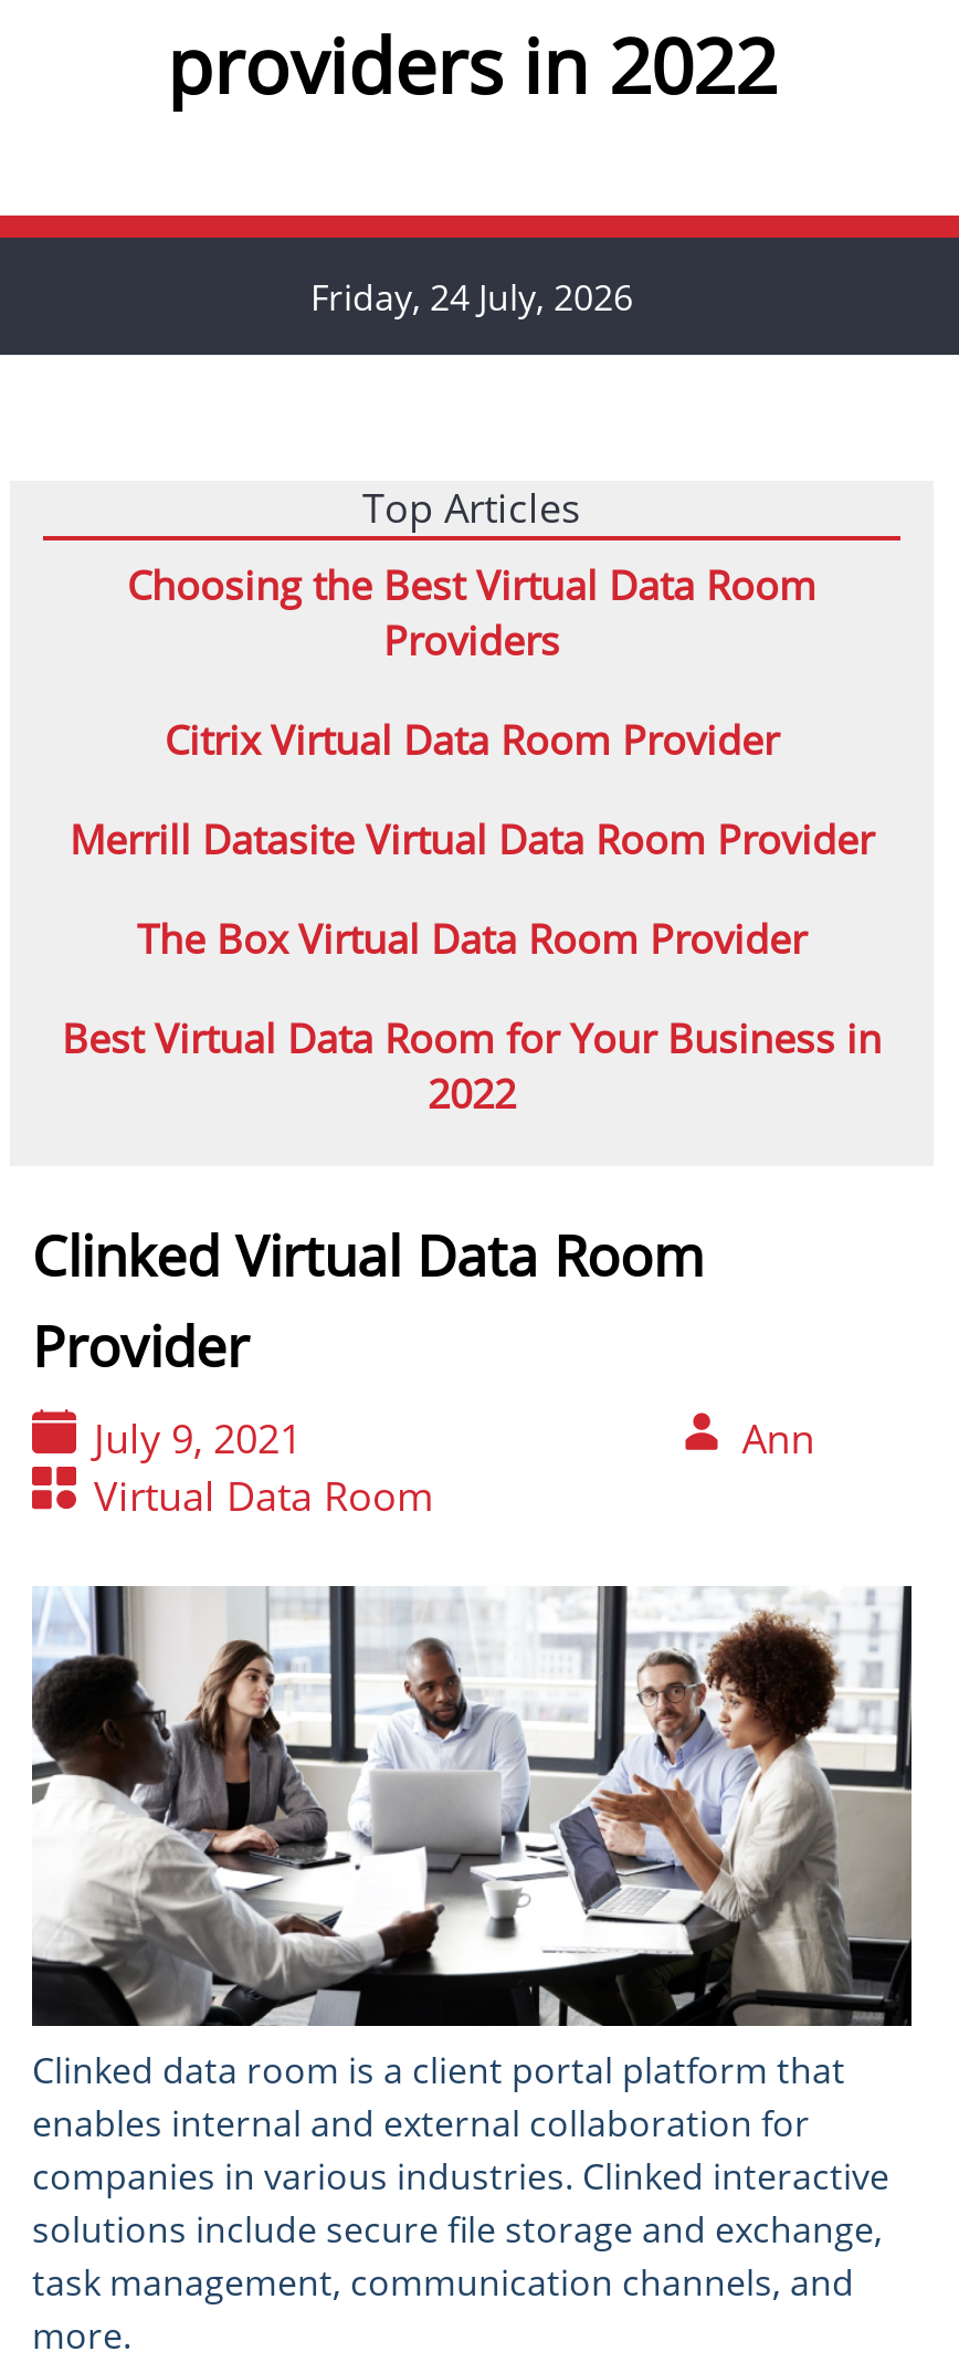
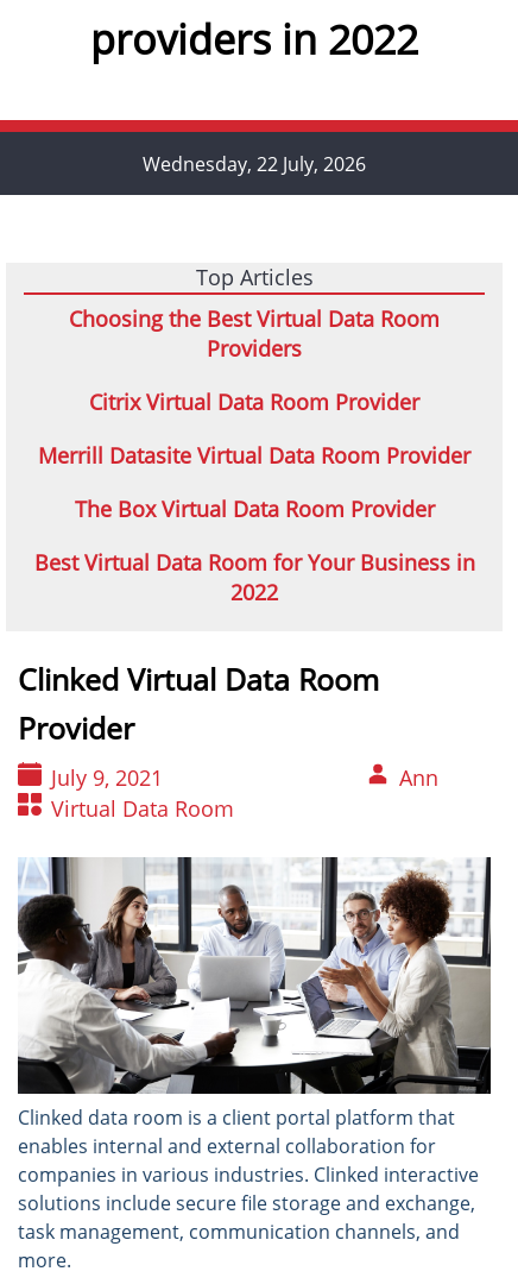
- Friday, 24 July, 2026
+ Wednesday, 22 July, 2026
